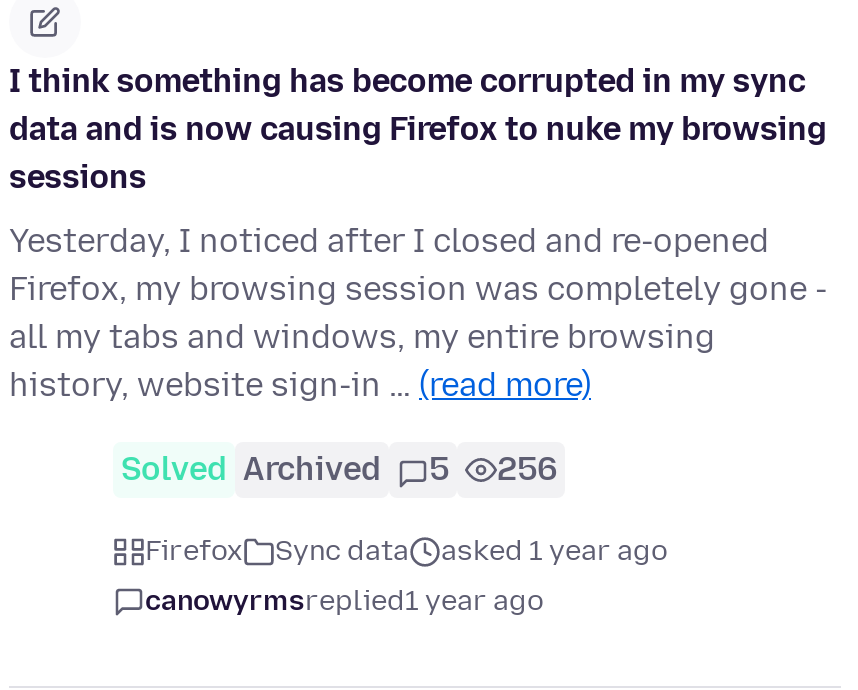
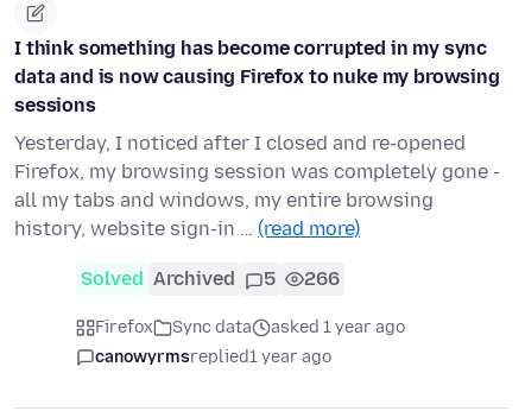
- Solved Archived 5 256
+ Solved Archived 5 266
